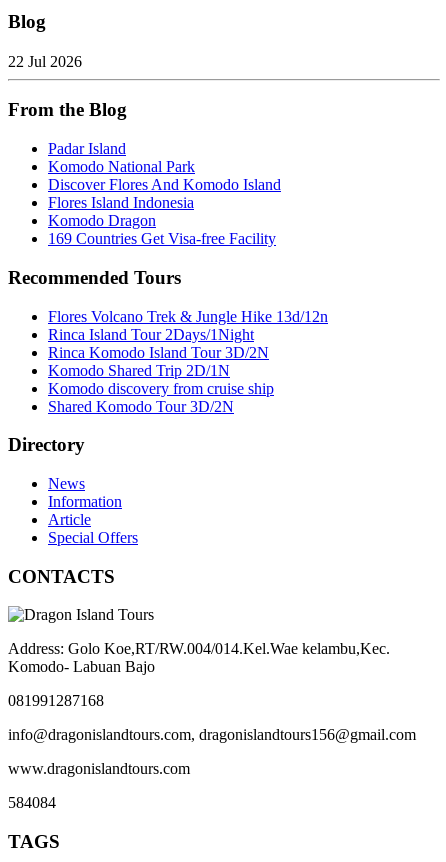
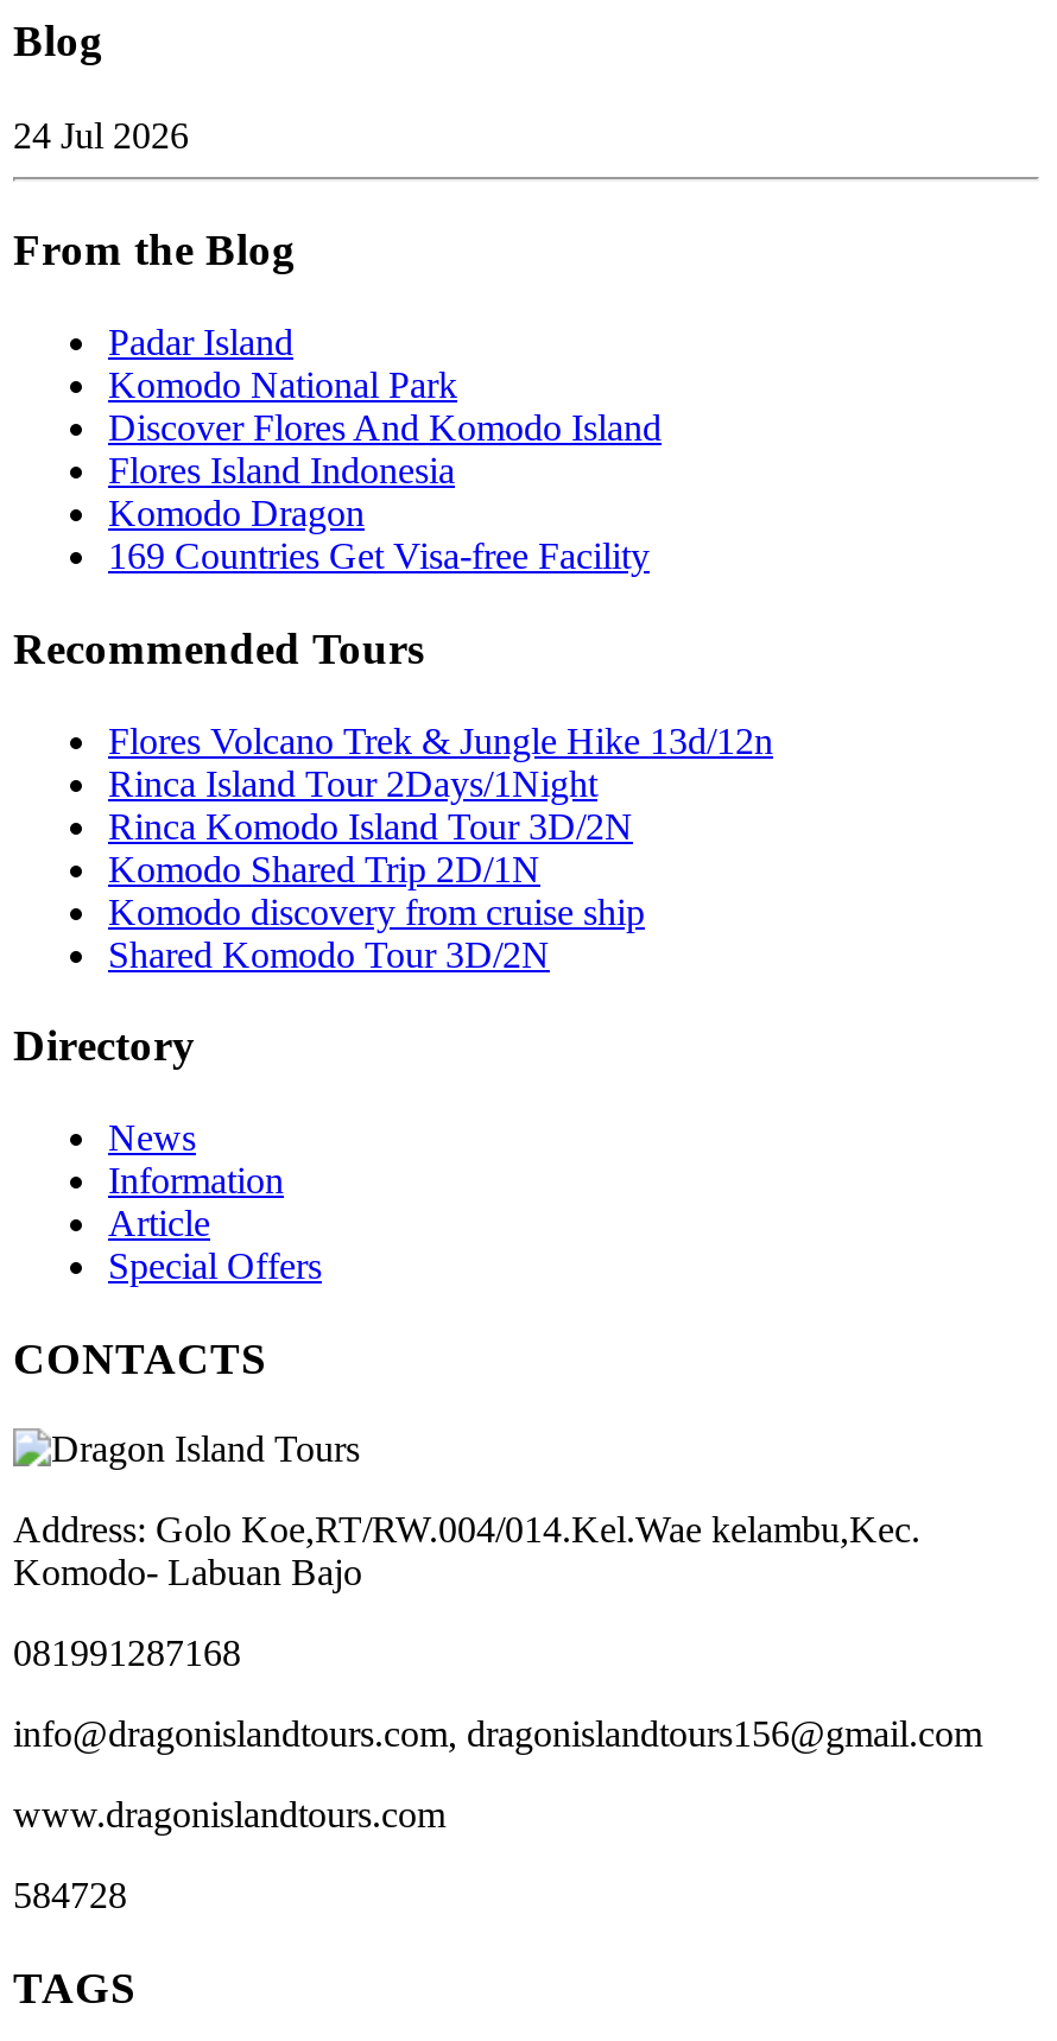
- 22 Jul 2026
+ 24 Jul 2026

- 584084
+ 584728
